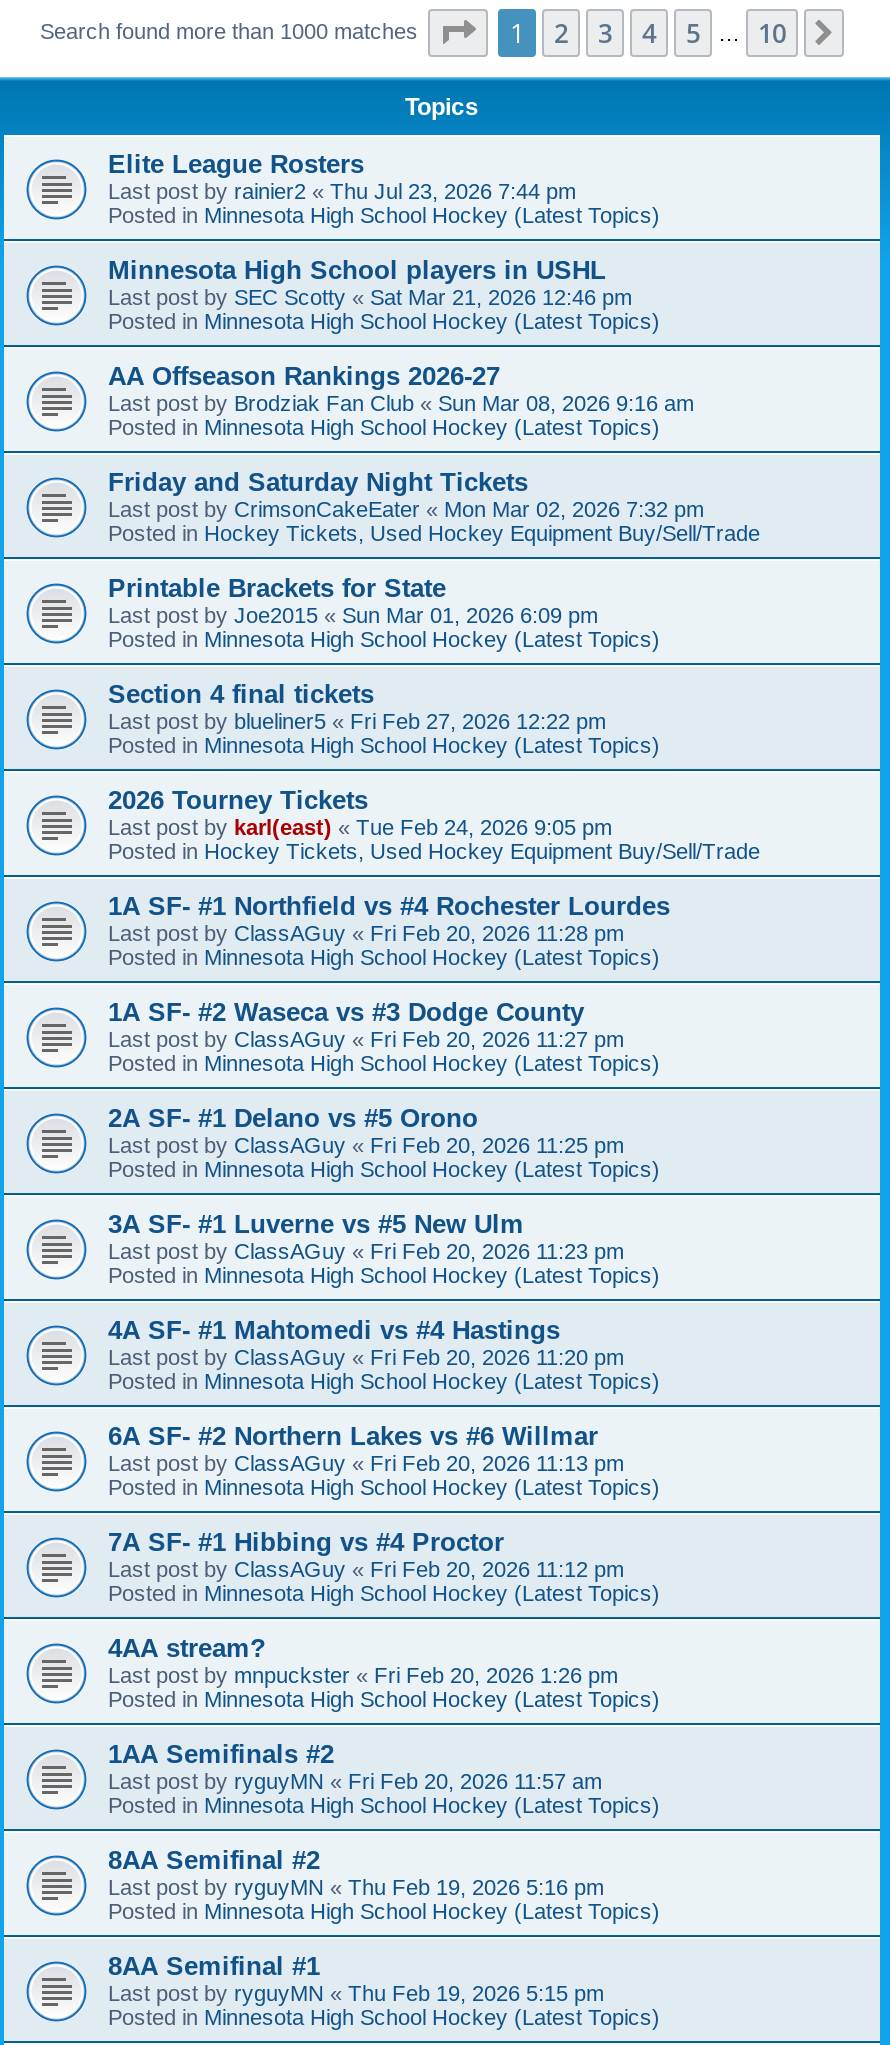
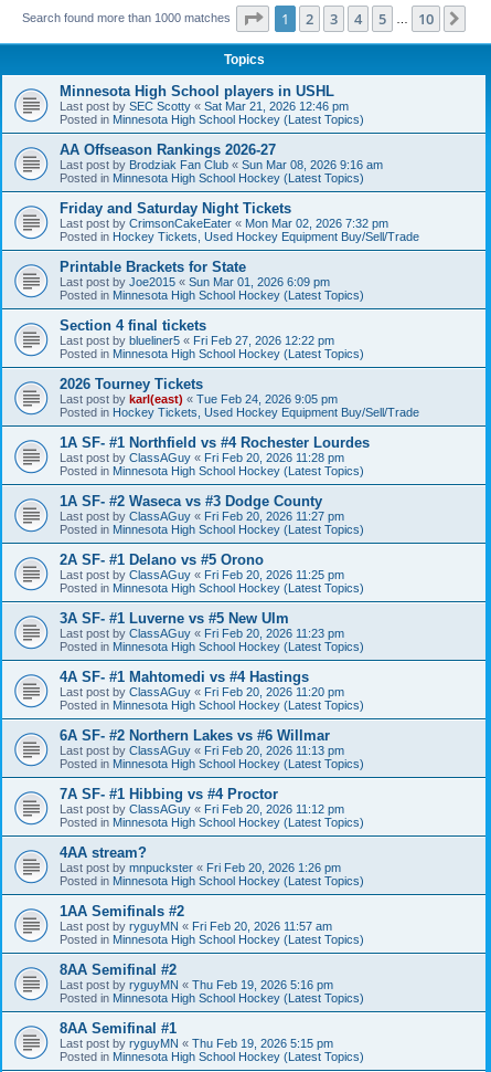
- Elite League Rosters
- Last post by rainier2 «Thu Jul 23, 2026 7:44 pm
- Posted in Minnesota High School Hockey (Latest Topics)
